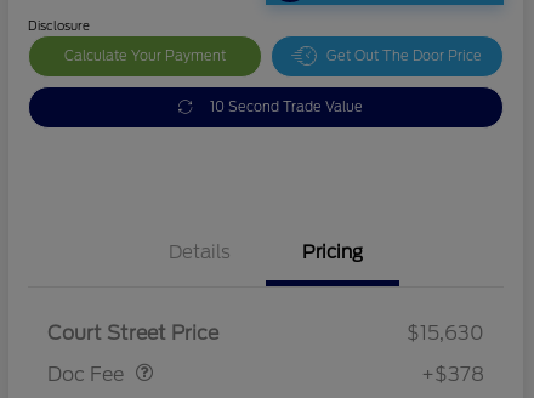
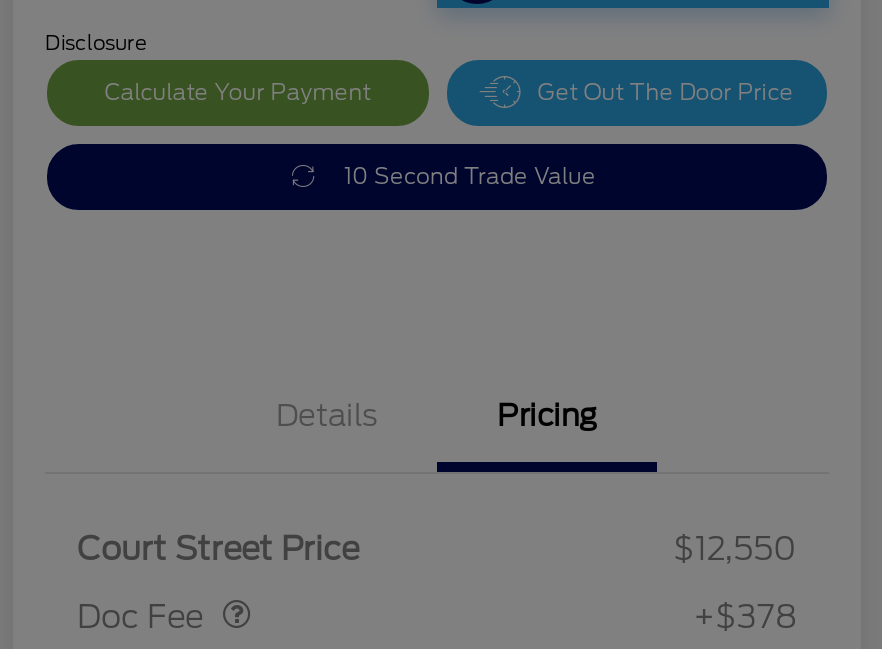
- $15,630
+ $12,550
